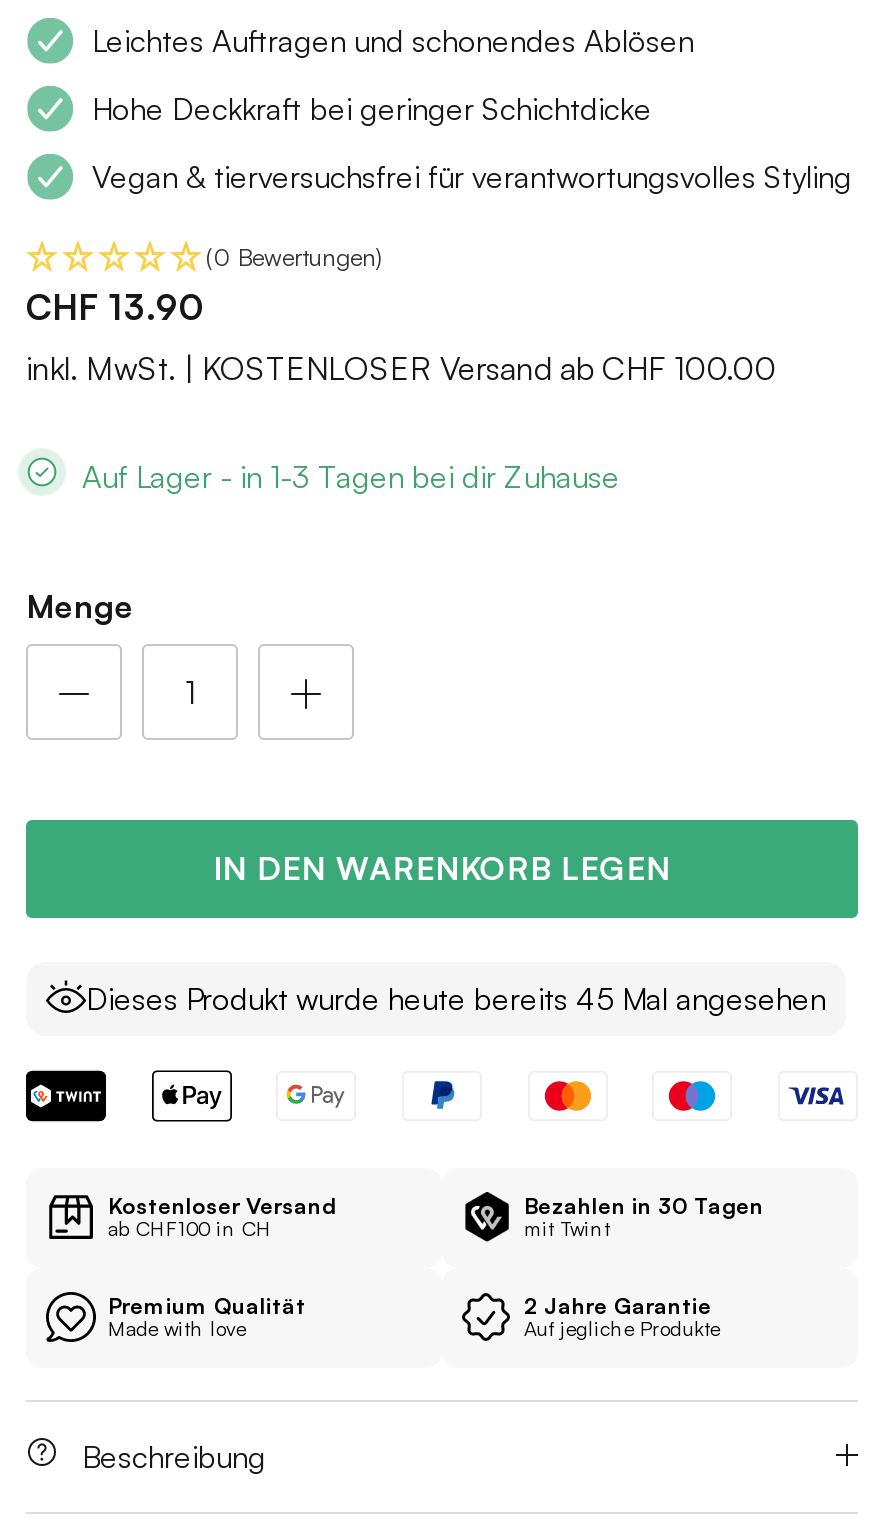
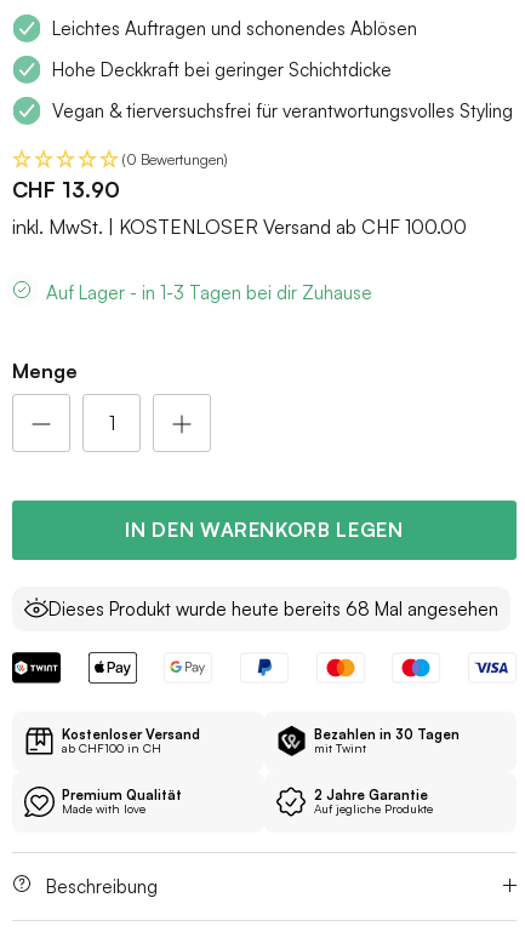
- Dieses Produkt wurde heute bereits 45 Mal angesehen
+ Dieses Produkt wurde heute bereits 68 Mal angesehen
